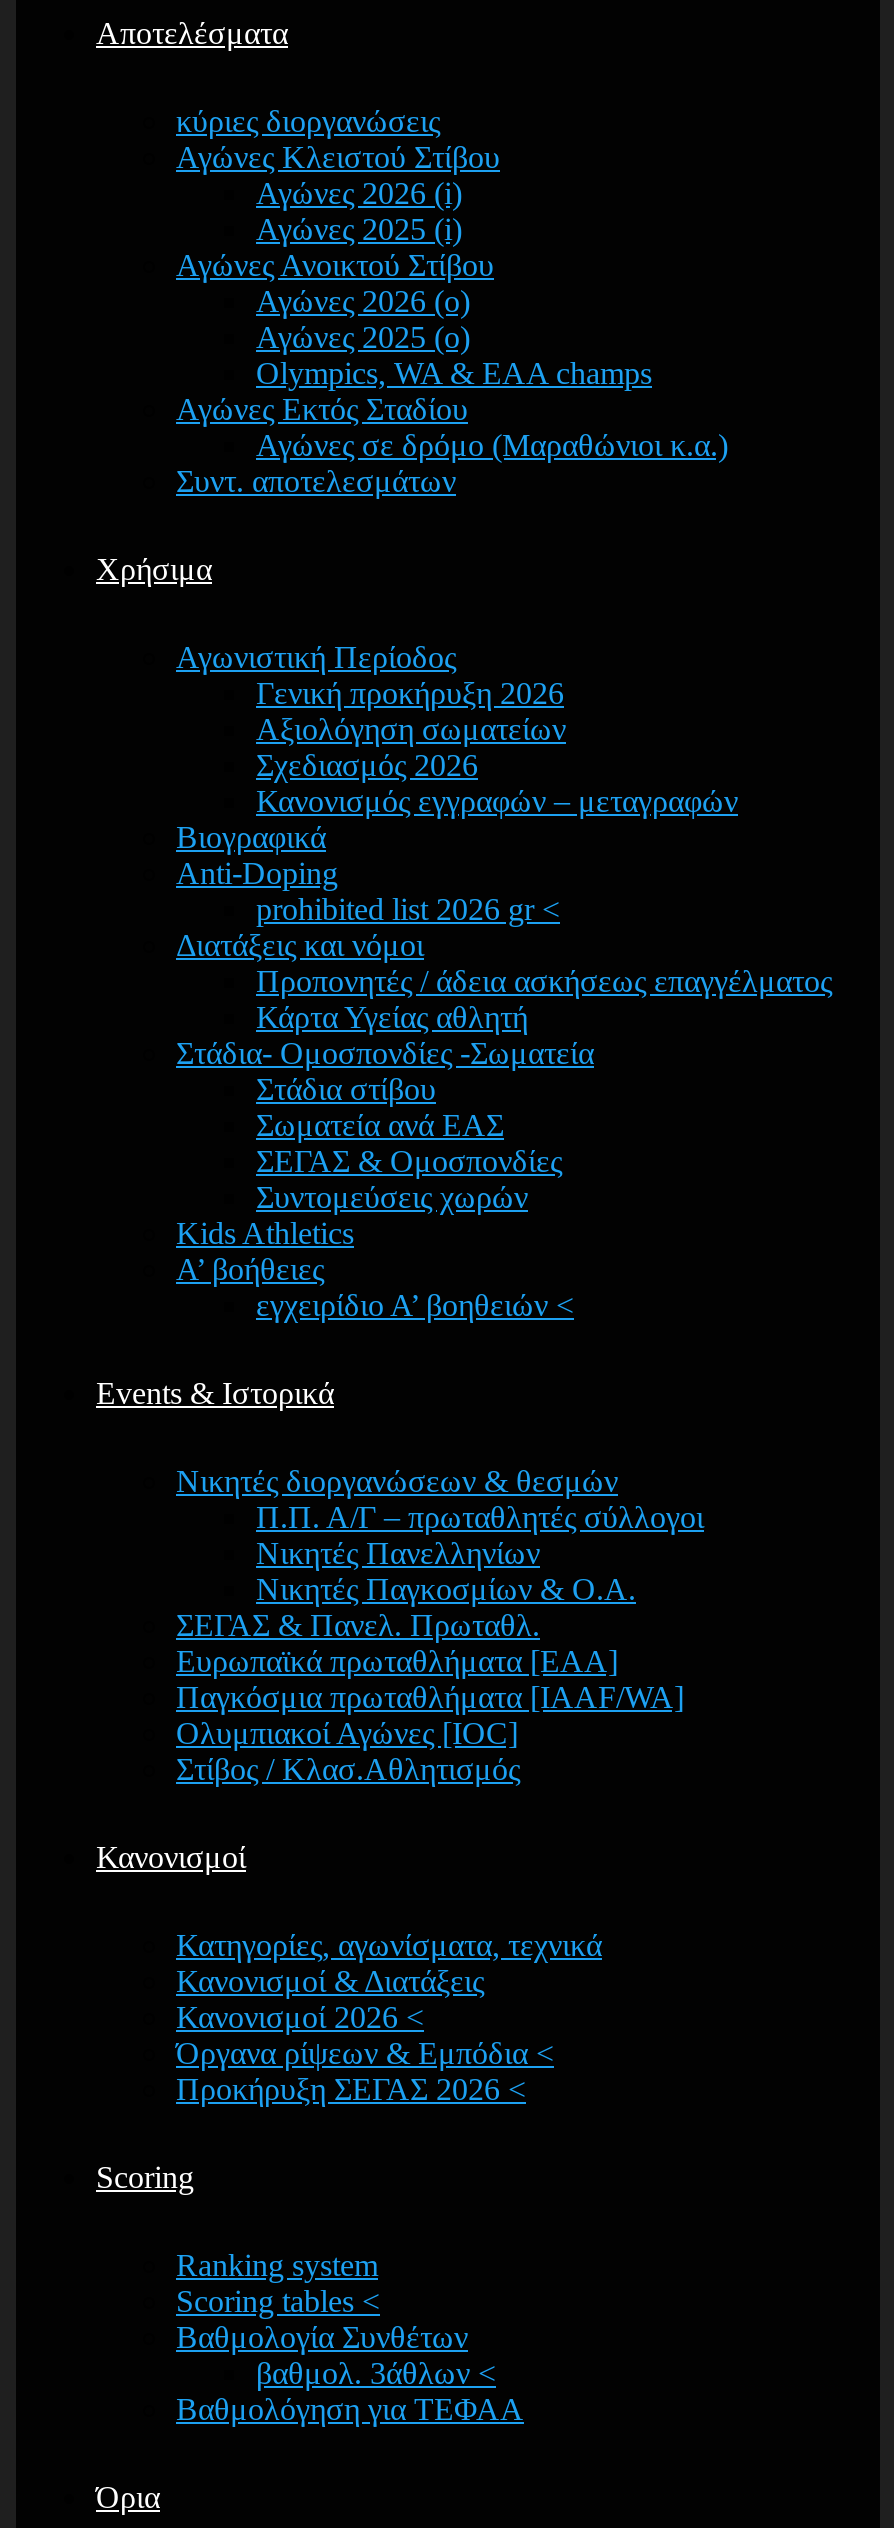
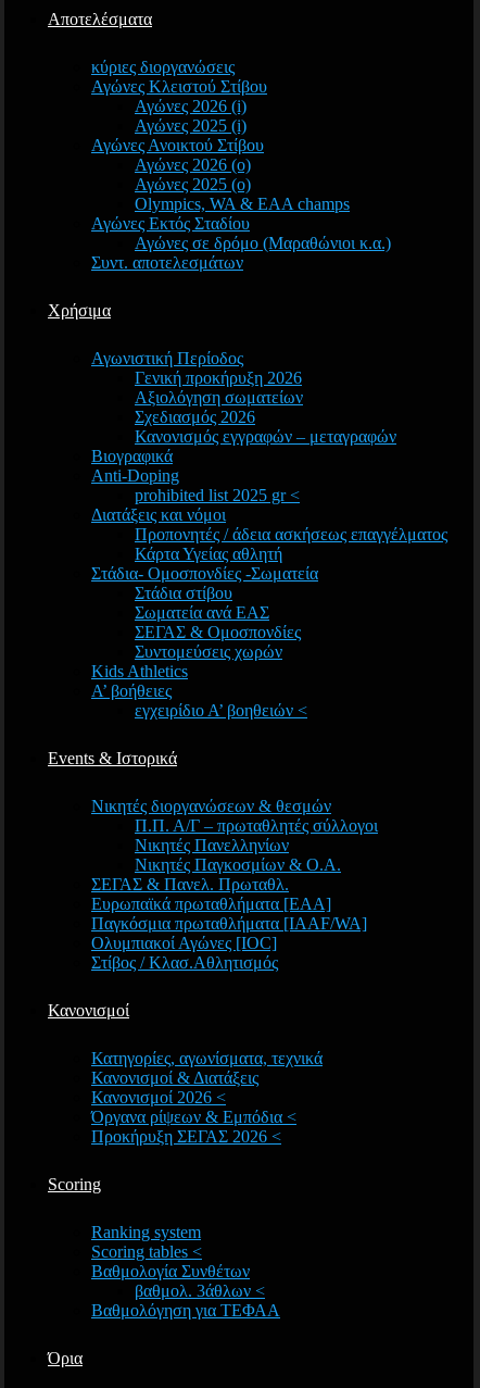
- prohibited list 2026 gr <
+ prohibited list 2025 gr <
